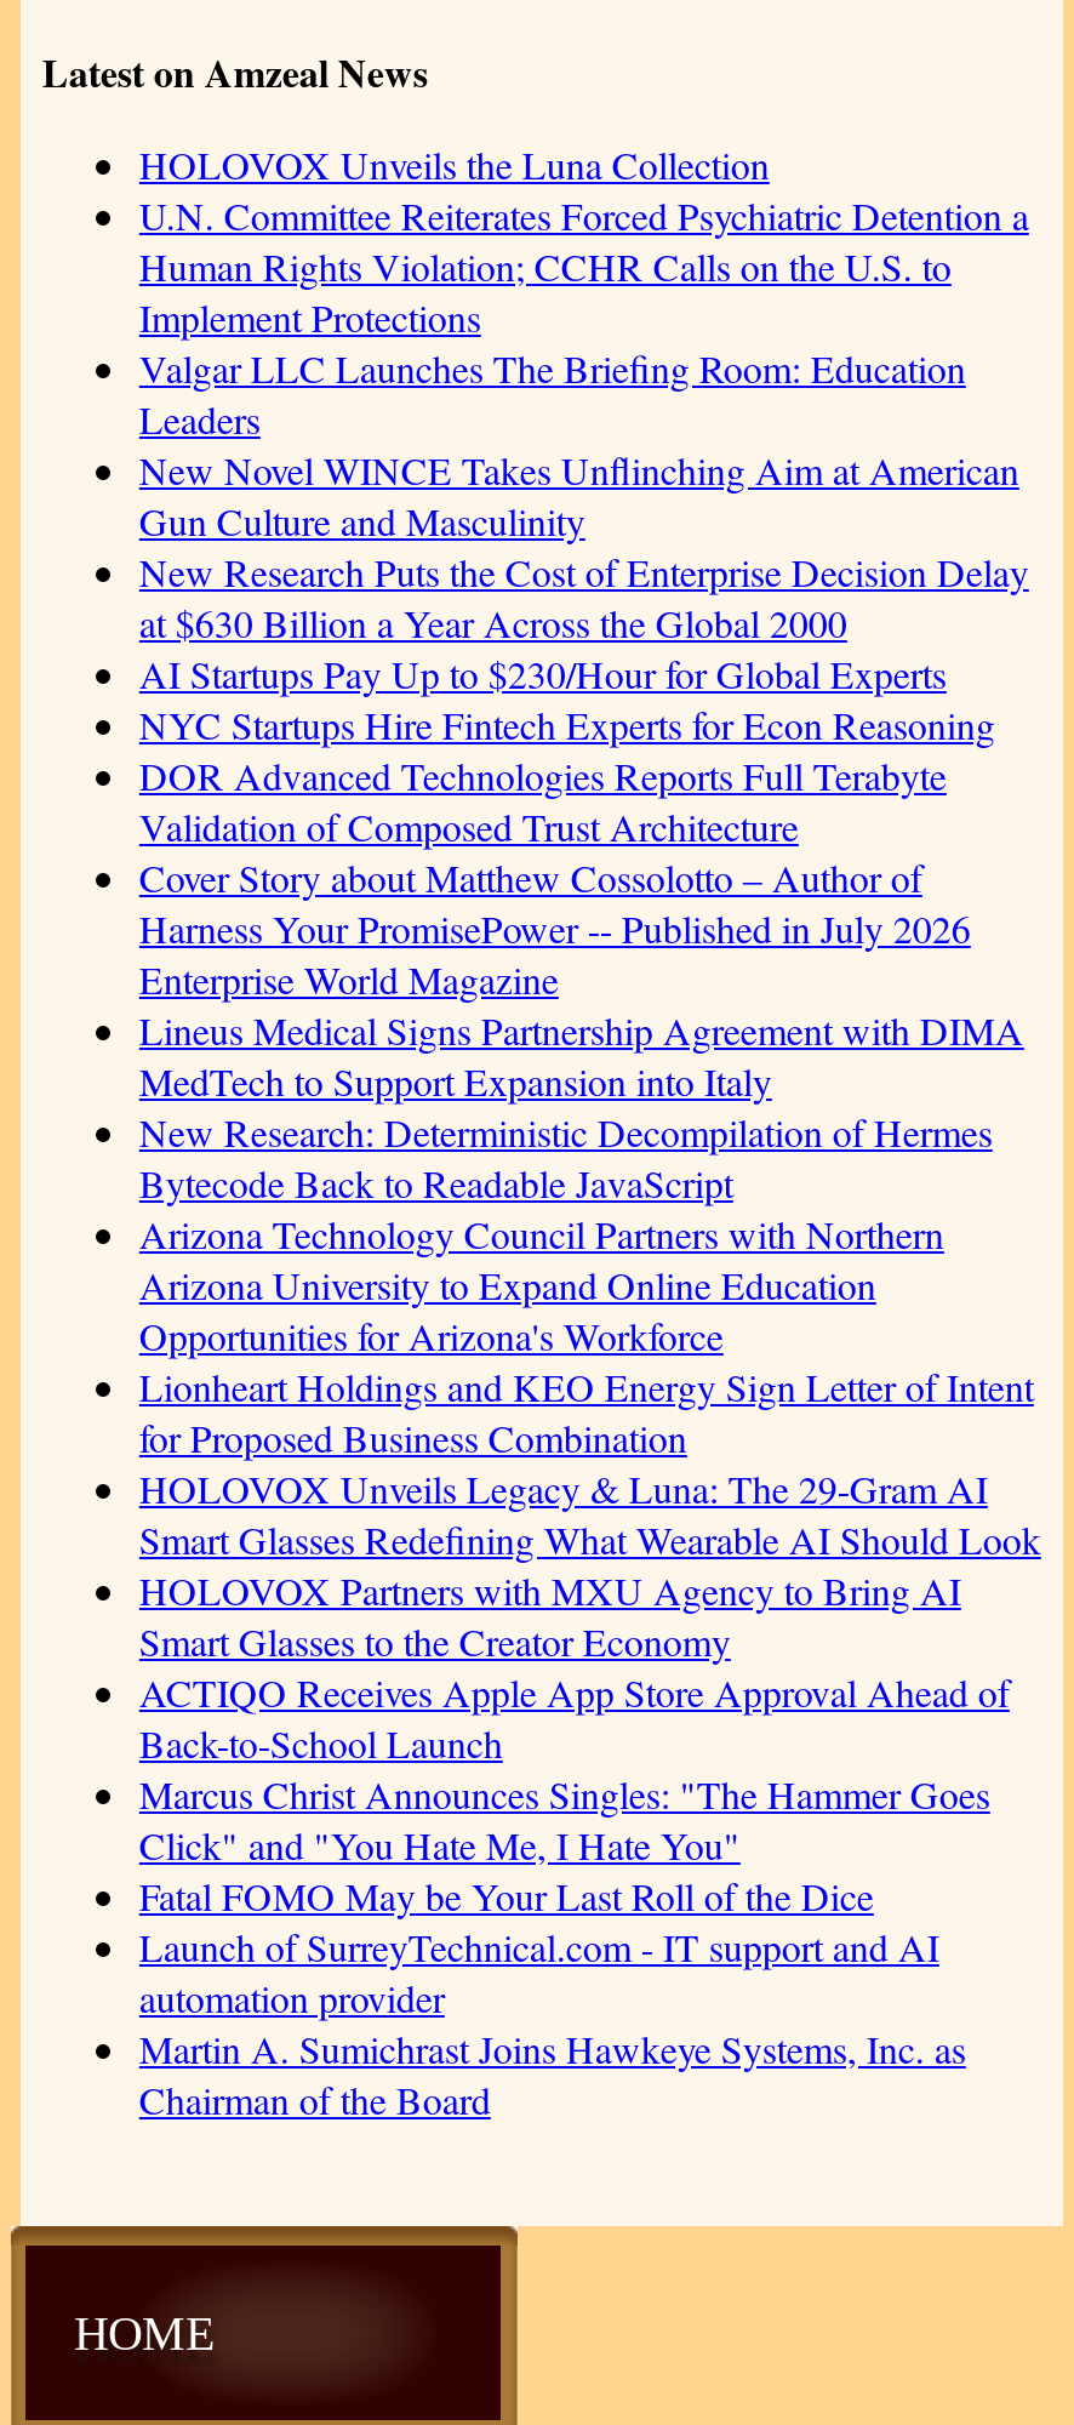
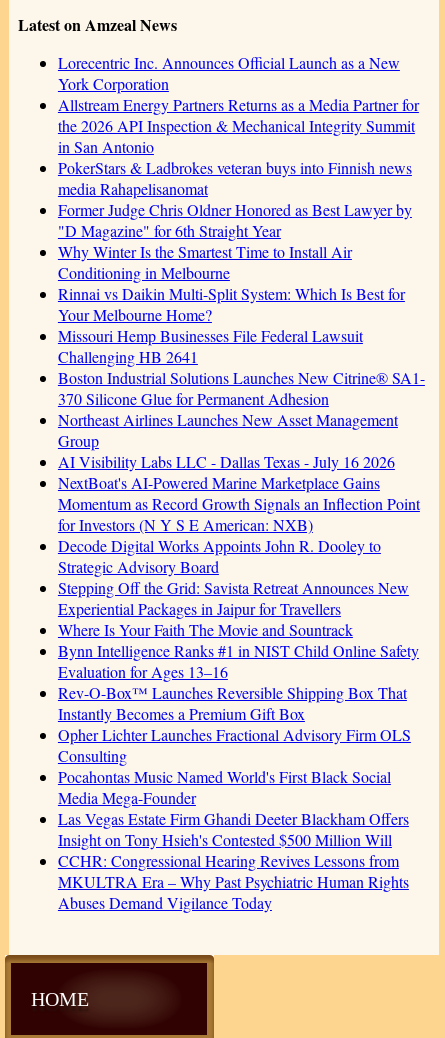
- HOLOVOX Unveils the Luna Collection
- U.N. Committee Reiterates Forced Psychiatric Detention a
- Human Rights Violation; CCHR Calls on the U.S. to
- Implement Protections
- Valgar LLC Launches The Briefing Room: Education
- Leaders
- New Novel WINCE Takes Unflinching Aim at American
- Gun Culture and Masculinity
- New Research Puts the Cost of Enterprise Decision Delay
- at $630 Billion a Year Across the Global 2000
- AI Startups Pay Up to $230/Hour for Global Experts
- NYC Startups Hire Fintech Experts for Econ Reasoning
- DOR Advanced Technologies Reports Full Terabyte
- Validation of Composed Trust Architecture
- Cover Story about Matthew Cossolotto – Author of
- Harness Your PromisePower -- Published in July 2026
- Enterprise World Magazine
- Lineus Medical Signs Partnership Agreement with DIMA
- MedTech to Support Expansion into Italy
- New Research: Deterministic Decompilation of Hermes
- Bytecode Back to Readable JavaScript
- Arizona Technology Council Partners with Northern
- Arizona University to Expand Online Education
- Opportunities for Arizona's Workforce
- Lionheart Holdings and KEO Energy Sign Letter of Intent
- for Proposed Business Combination
- HOLOVOX Unveils Legacy & Luna: The 29-Gram AI
- Smart Glasses Redefining What Wearable AI Should Look
- HOLOVOX Partners with MXU Agency to Bring AI
- Smart Glasses to the Creator Economy
- ACTIQO Receives Apple App Store Approval Ahead of
- Back-to-School Launch
- Marcus Christ Announces Singles: "The Hammer Goes
- Click" and "You Hate Me, I Hate You"
- Fatal FOMO May be Your Last Roll of the Dice
- Launch of SurreyTechnical.com - IT support and AI
- automation provider
- Martin A. Sumichrast Joins Hawkeye Systems, Inc. as
- Chairman of the Board
+ Lorecentric Inc. Announces Official Launch as a New
+ York Corporation
+ Allstream Energy Partners Returns as a Media Partner for
+ the 2026 API Inspection & Mechanical Integrity Summit
+ in San Antonio
+ PokerStars & Ladbrokes veteran buys into Finnish news
+ media Rahapelisanomat
+ Former Judge Chris Oldner Honored as Best Lawyer by
+ "D Magazine" for 6th Straight Year
+ Why Winter Is the Smartest Time to Install Air
+ Conditioning in Melbourne
+ Rinnai vs Daikin Multi-Split System: Which Is Best for
+ Your Melbourne Home?
+ Missouri Hemp Businesses File Federal Lawsuit
+ Challenging HB 2641
+ Boston Industrial Solutions Launches New Citrine® SA1-
+ 370 Silicone Glue for Permanent Adhesion
+ Northeast Airlines Launches New Asset Management
+ Group
+ AI Visibility Labs LLC - Dallas Texas - July 16 2026
+ NextBoat's AI-Powered Marine Marketplace Gains
+ Momentum as Record Growth Signals an Inflection Point
+ for Investors (N Y S E American: NXB)
+ Decode Digital Works Appoints John R. Dooley to
+ Strategic Advisory Board
+ Stepping Off the Grid: Savista Retreat Announces New
+ Experiential Packages in Jaipur for Travellers
+ Where Is Your Faith The Movie and Sountrack
+ Bynn Intelligence Ranks #1 in NIST Child Online Safety
+ Evaluation for Ages 13–16
+ Rev-O-Box™ Launches Reversible Shipping Box That
+ Instantly Becomes a Premium Gift Box
+ Opher Lichter Launches Fractional Advisory Firm OLS
+ Consulting
+ Pocahontas Music Named World's First Black Social
+ Media Mega-Founder
+ Las Vegas Estate Firm Ghandi Deeter Blackham Offers
+ Insight on Tony Hsieh's Contested $500 Million Will
+ CCHR: Congressional Hearing Revives Lessons from
+ MKULTRA Era – Why Past Psychiatric Human Rights
+ Abuses Demand Vigilance Today
